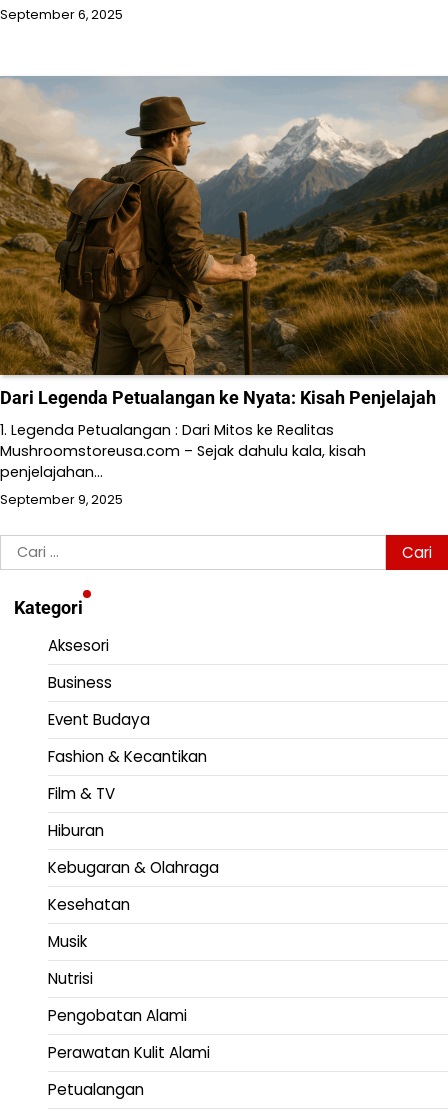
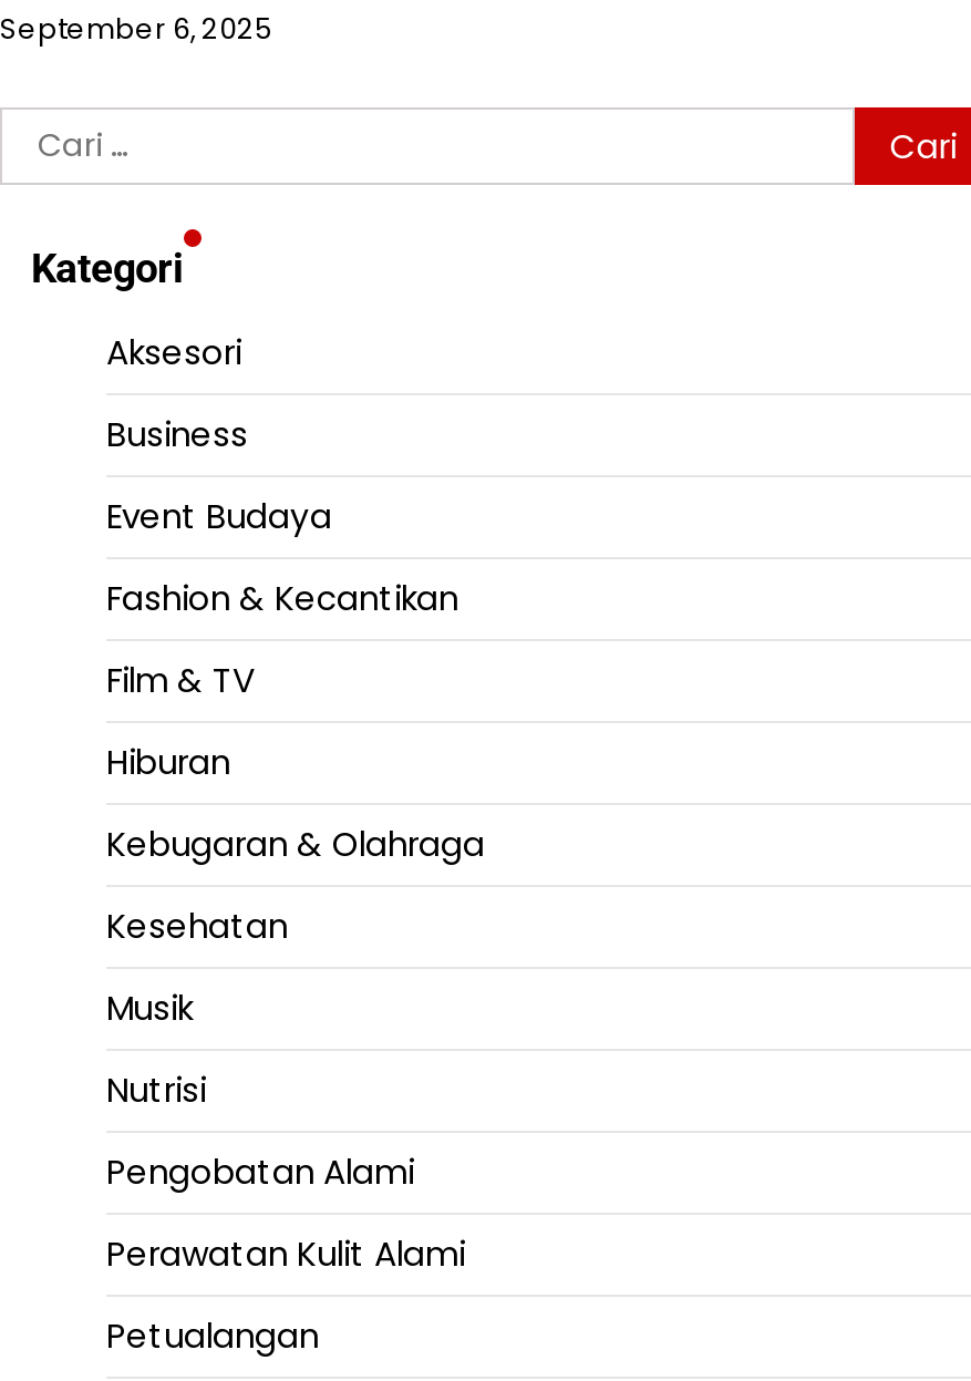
- [image]
- Dari Legenda Petualangan ke Nyata: Kisah Penjelajah
- 1. Legenda Petualangan : Dari Mitos ke Realitas
- Mushroomstoreusa.com – Sejak dahulu kala, kisah
- penjelajahan…
- September 9, 2025
